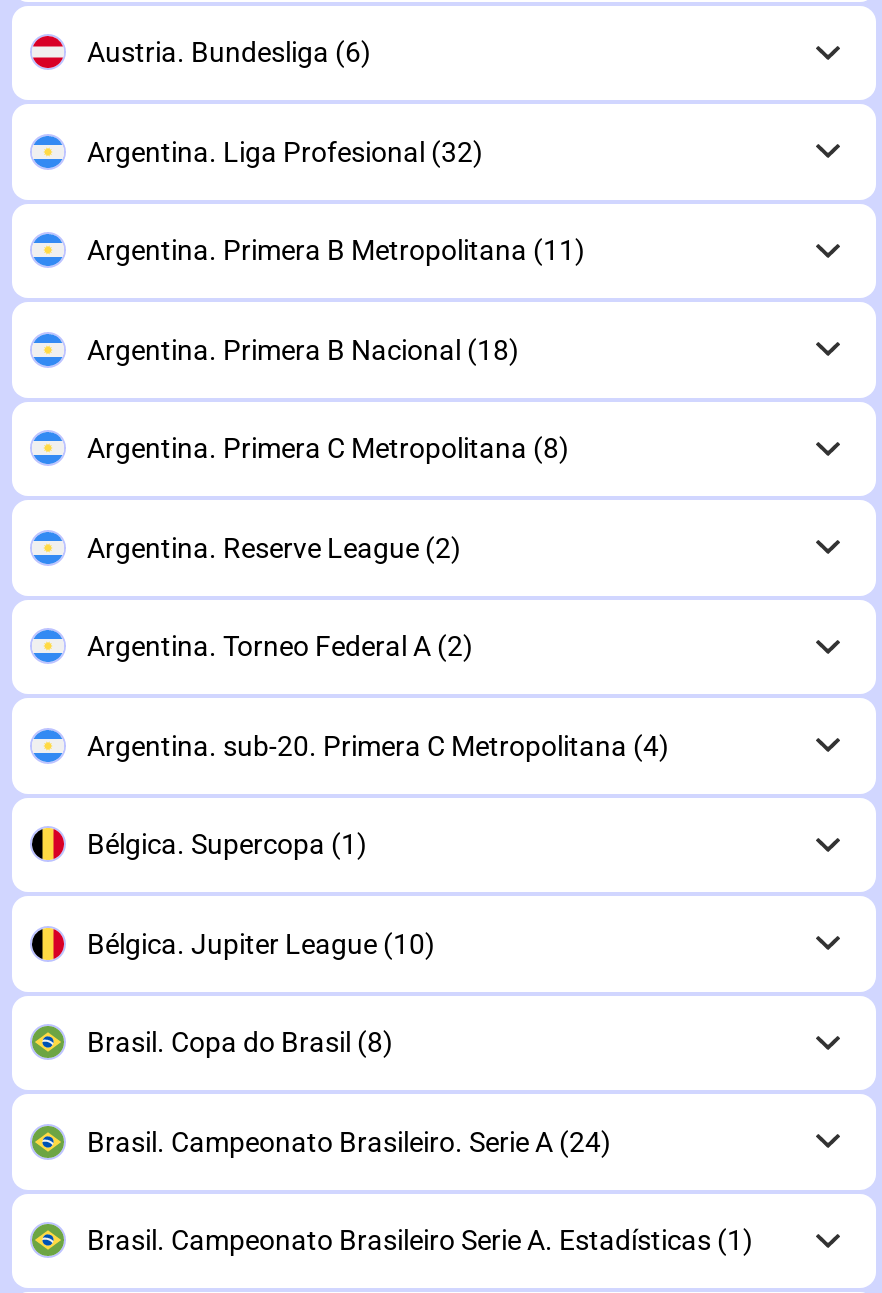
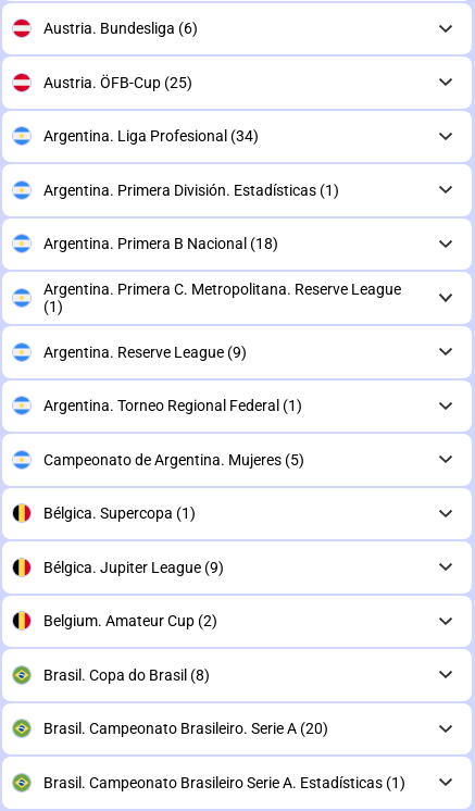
- Argentina. Liga Profesional (32)
- Argentina. Primera B Metropolitana (11)
+ Austria. ÖFB-Cup (25)
+ Argentina. Liga Profesional (34)
+ Argentina. Primera División. Estadísticas (1)

- Argentina. Primera C Metropolitana (8)
+ Argentina. Primera C. Metropolitana. Reserve League
+ (1)

- Argentina. Reserve League (2)
+ Argentina. Reserve League (9)

- Argentina. Torneo Federal A (2)
+ Argentina. Torneo Regional Federal (1)

- Argentina. sub-20. Primera C Metropolitana (4)
+ Campeonato de Argentina. Mujeres (5)

- Bélgica. Jupiter League (10)
+ Bélgica. Jupiter League (9)
+ Belgium. Amateur Cup (2)

- Brasil. Campeonato Brasileiro. Serie A (24)
+ Brasil. Campeonato Brasileiro. Serie A (20)
